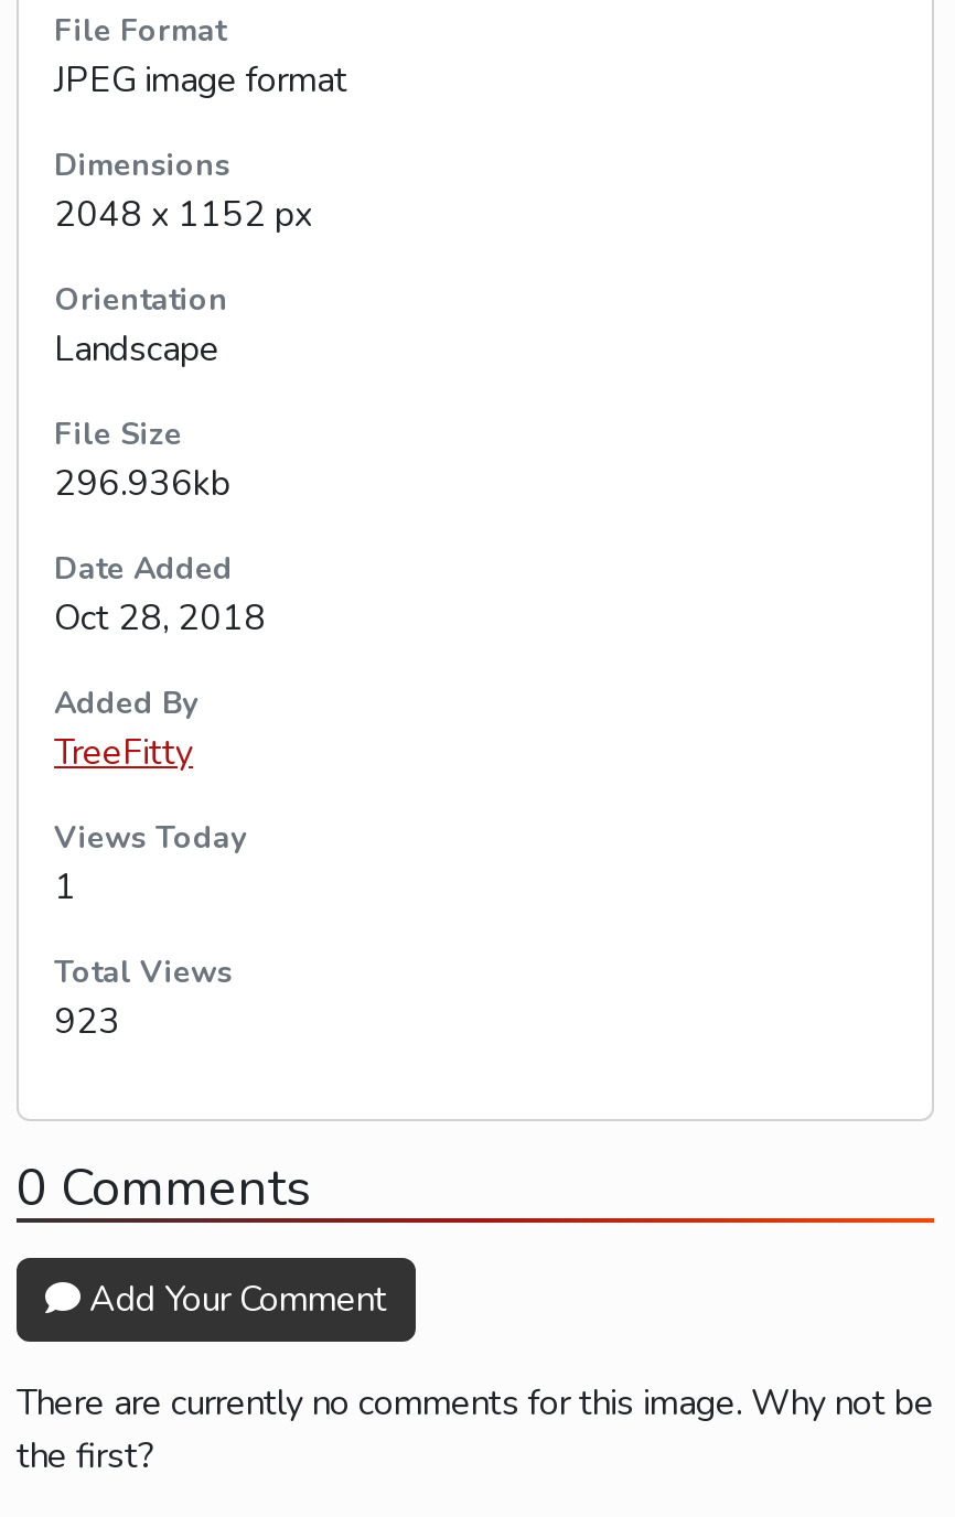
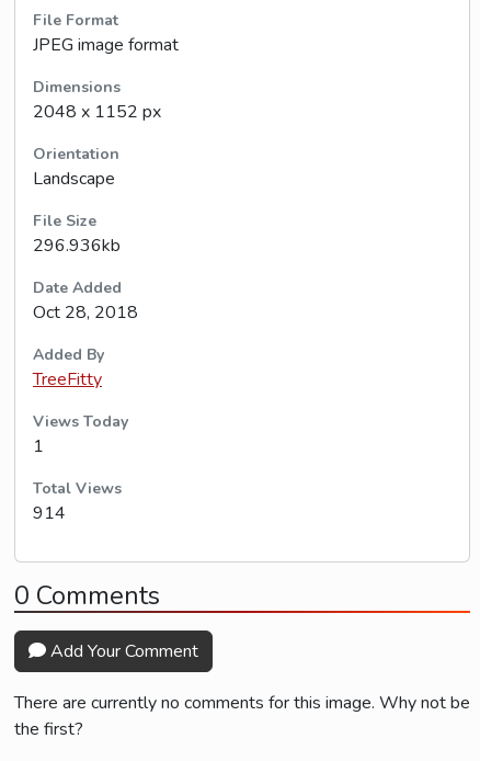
- 923
+ 914
